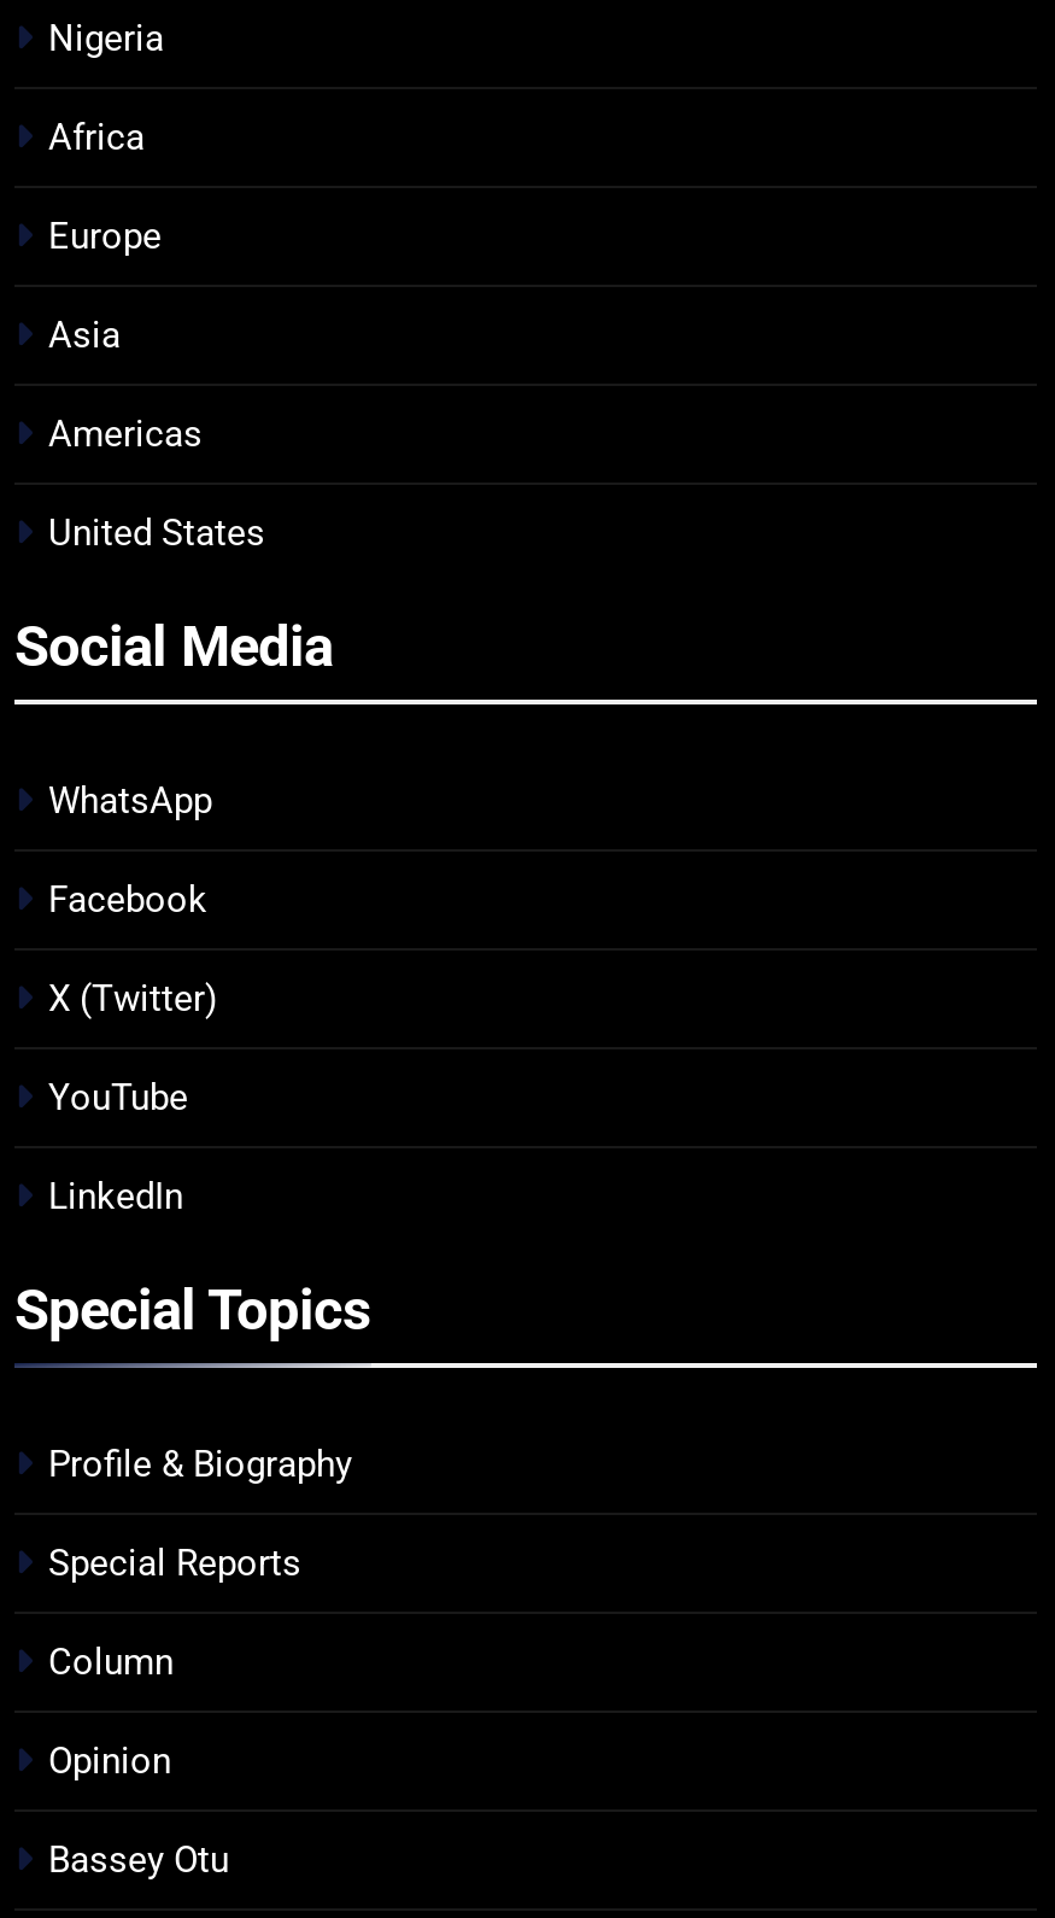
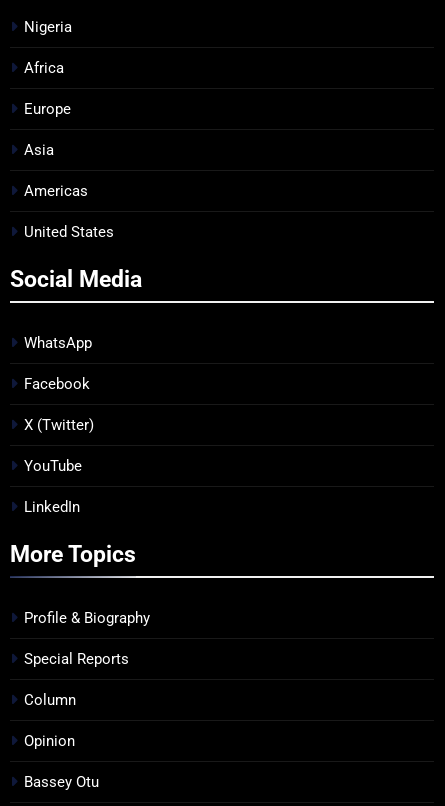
- Special Topics
+ More Topics
